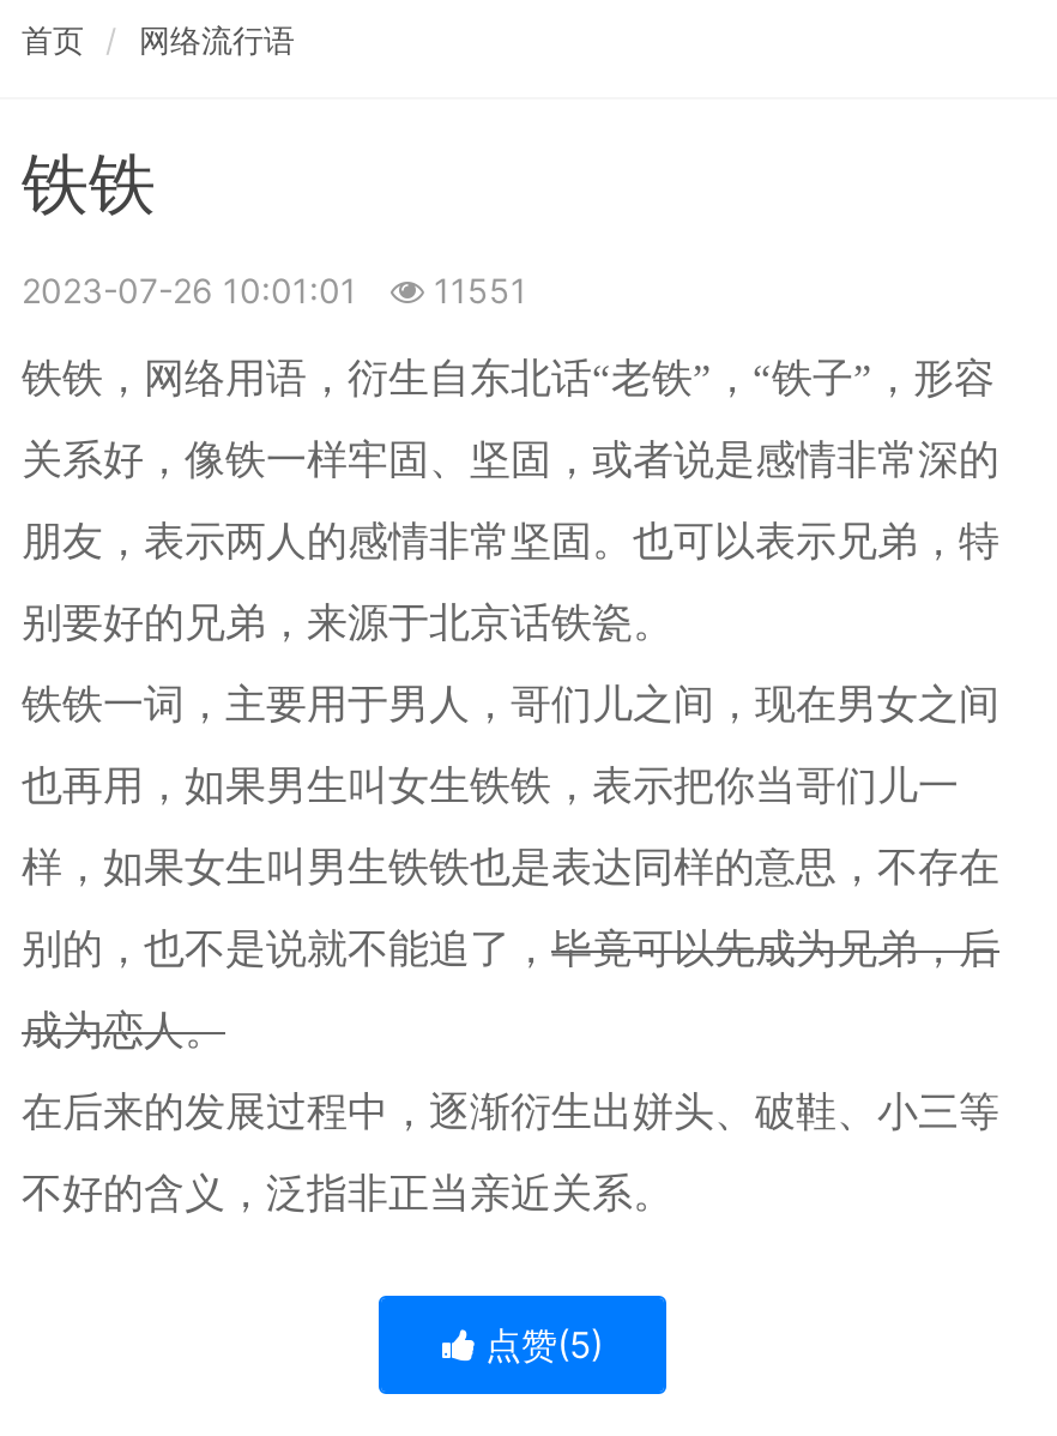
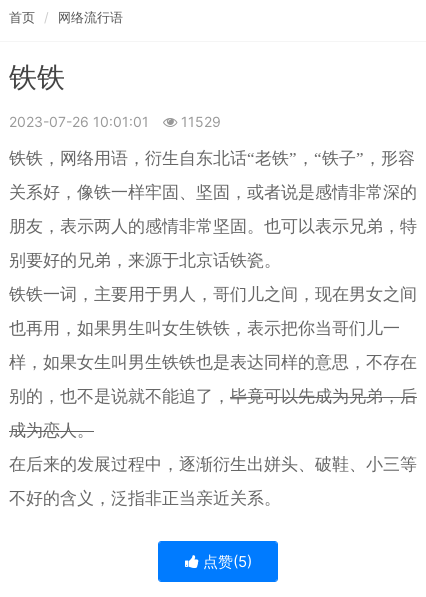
- 2023-07-26 10:01:01 11551
+ 2023-07-26 10:01:01 11529
